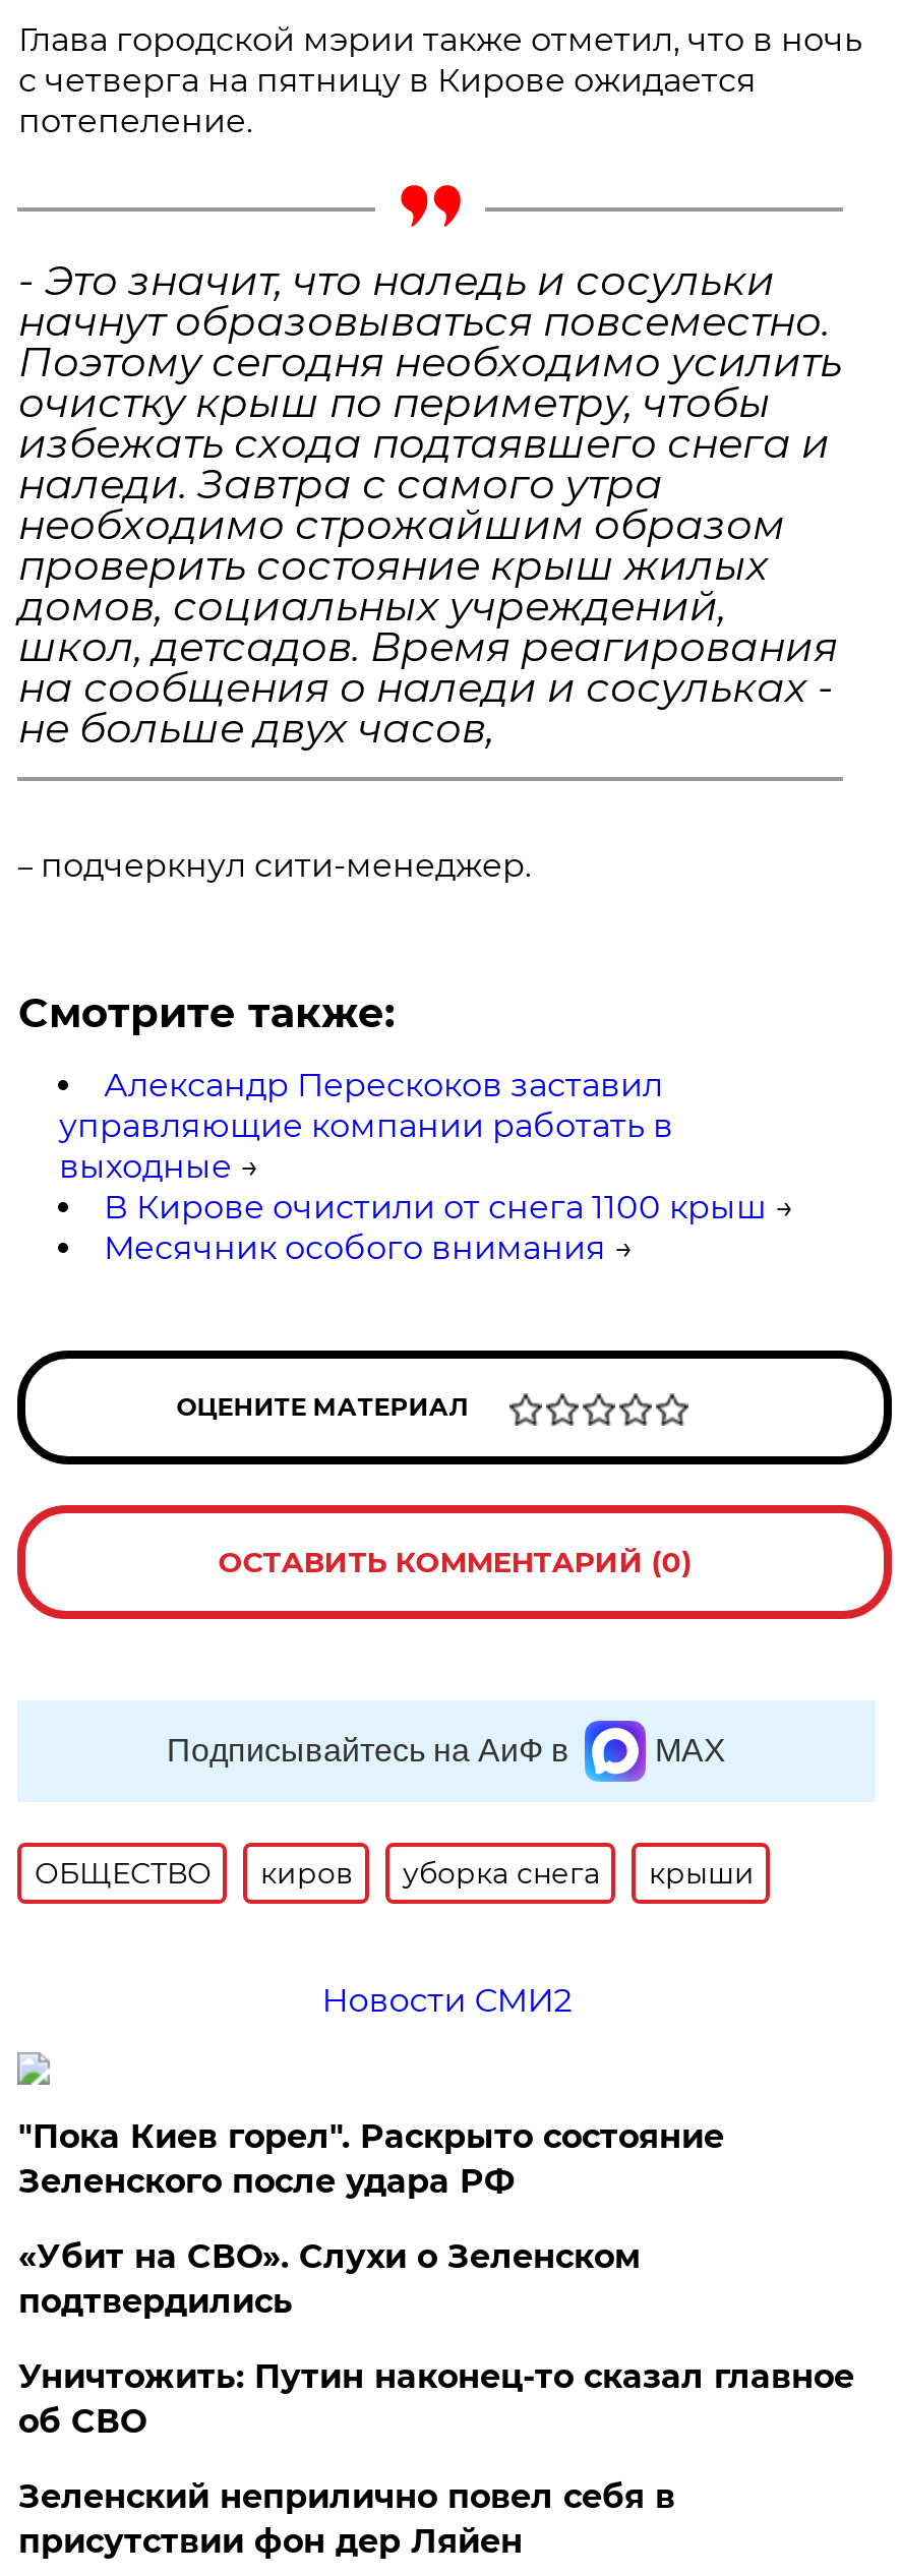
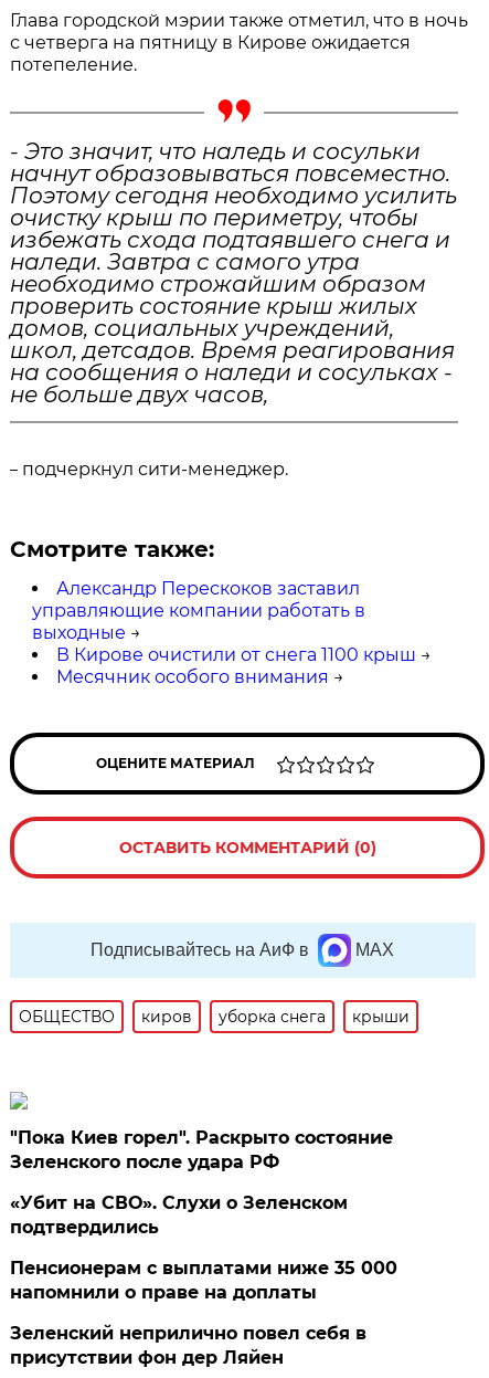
- Новости СМИ2

- Уничтожить: Путин наконец-то сказал главное
- об СВО
+ Пенсионерам с выплатами ниже 35 000
+ напомнили о праве на доплаты
